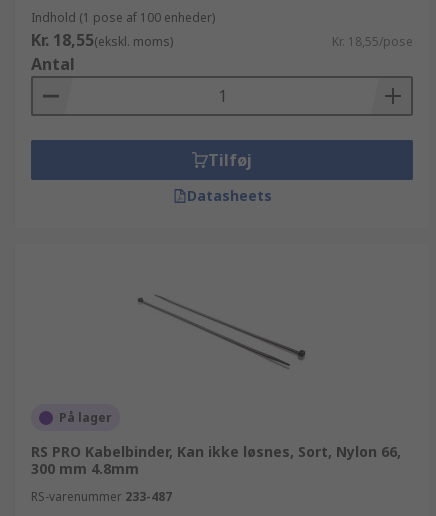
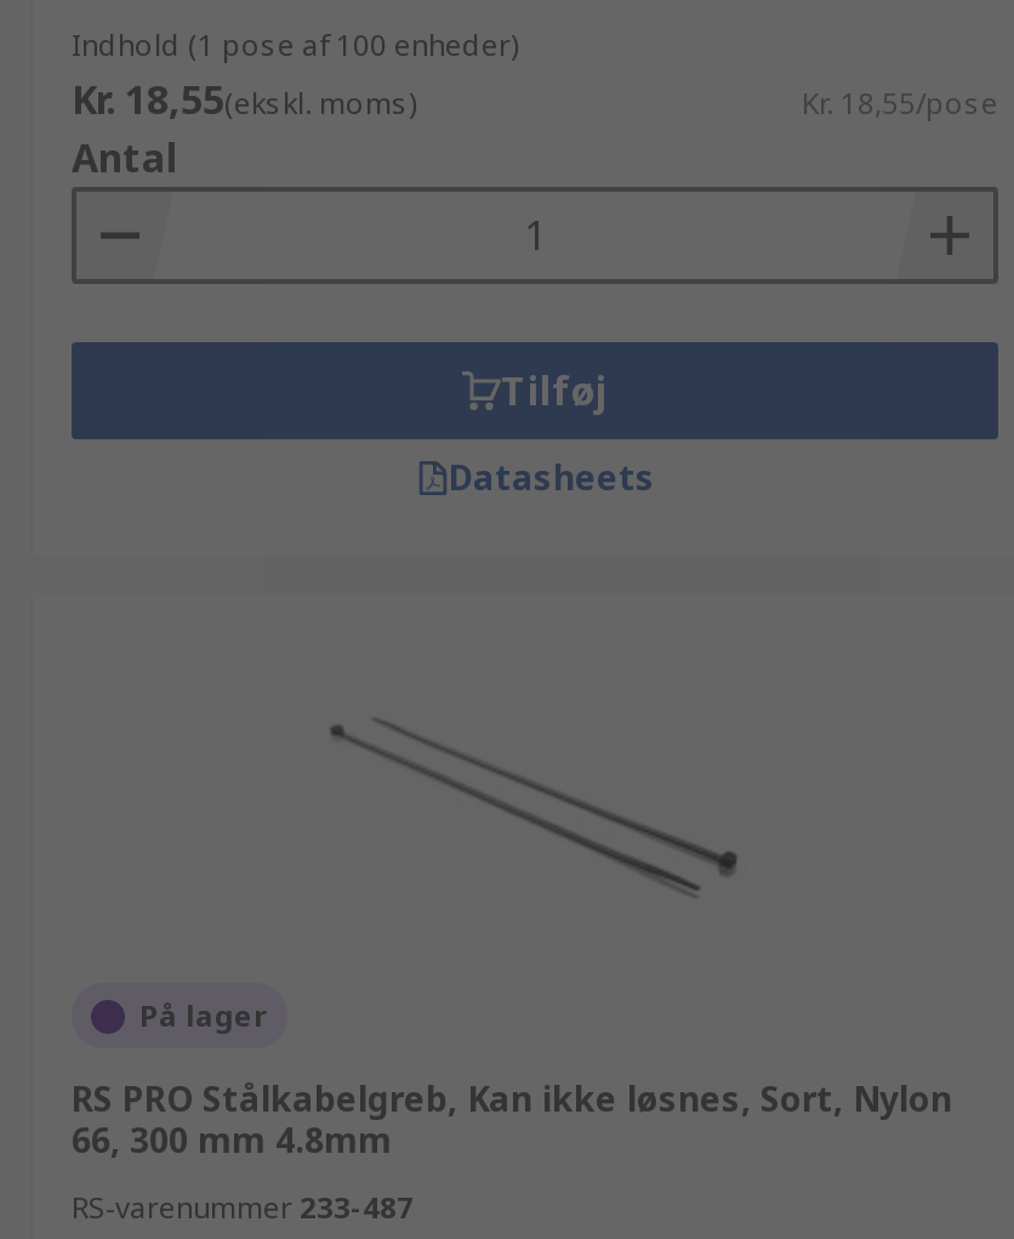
- RS PRO Kabelbinder, Kan ikke løsnes, Sort, Nylon 66,
- 300 mm 4.8mm
+ RS PRO Stålkabelgreb, Kan ikke løsnes, Sort, Nylon
+ 66, 300 mm 4.8mm
